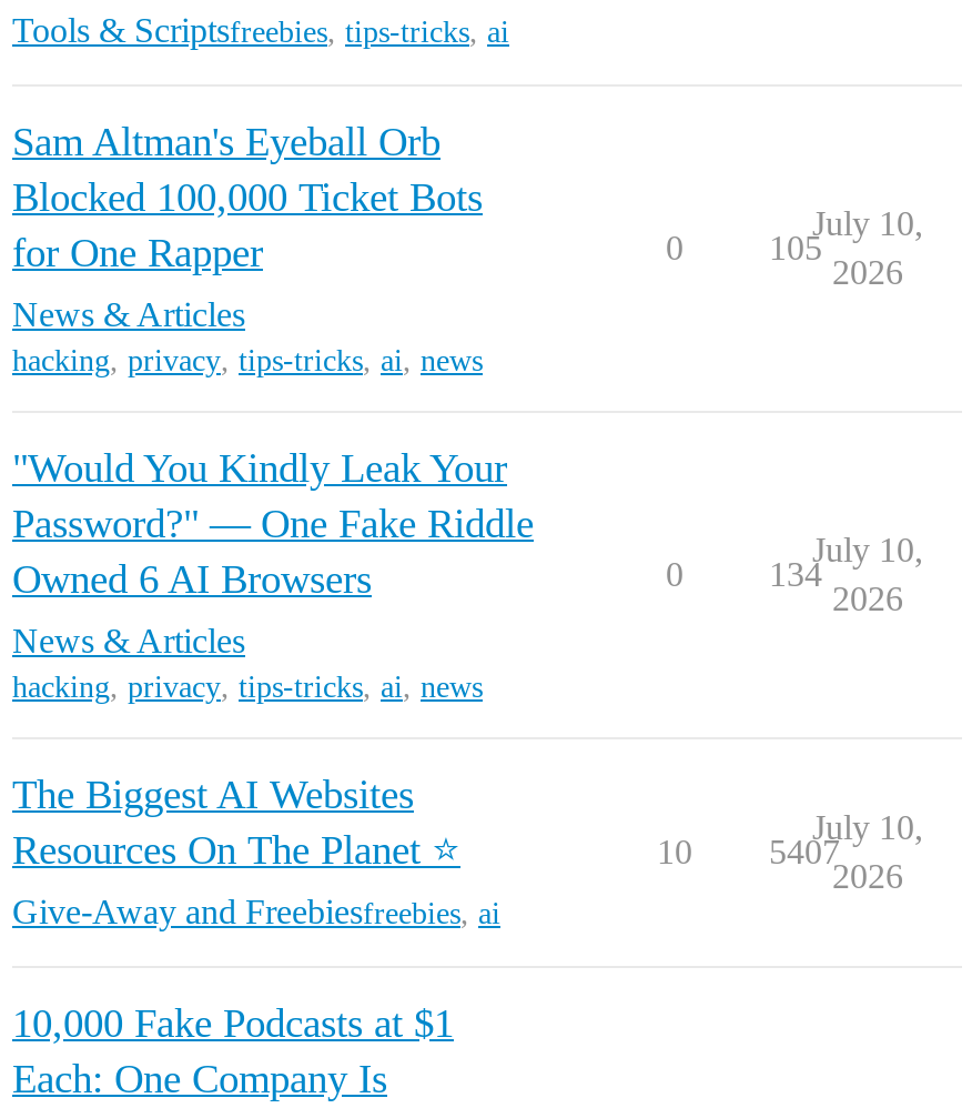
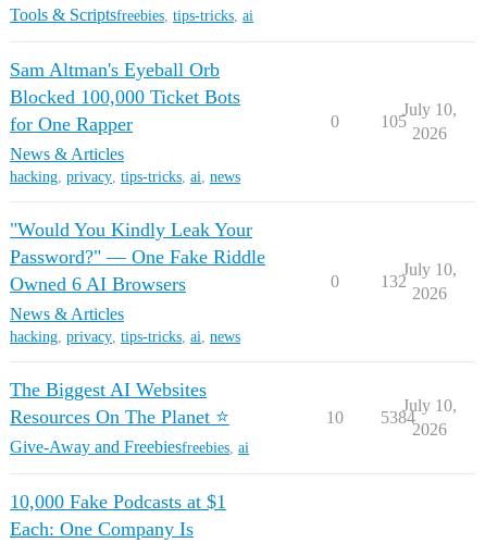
- 134
+ 132

- 5407
+ 5384
